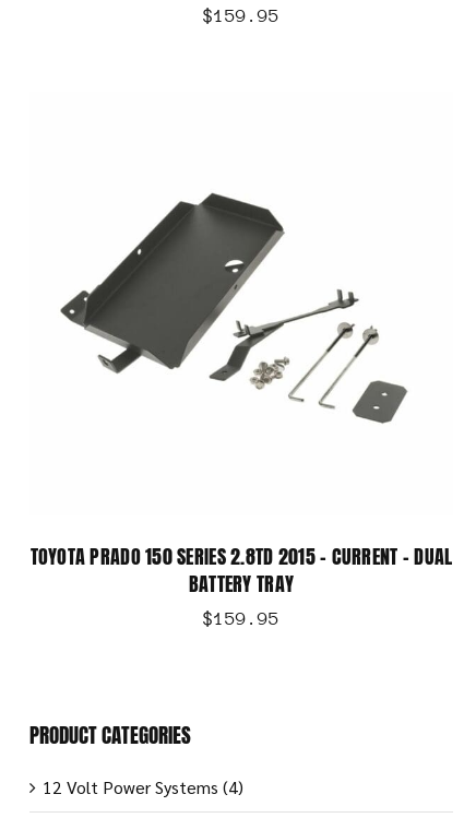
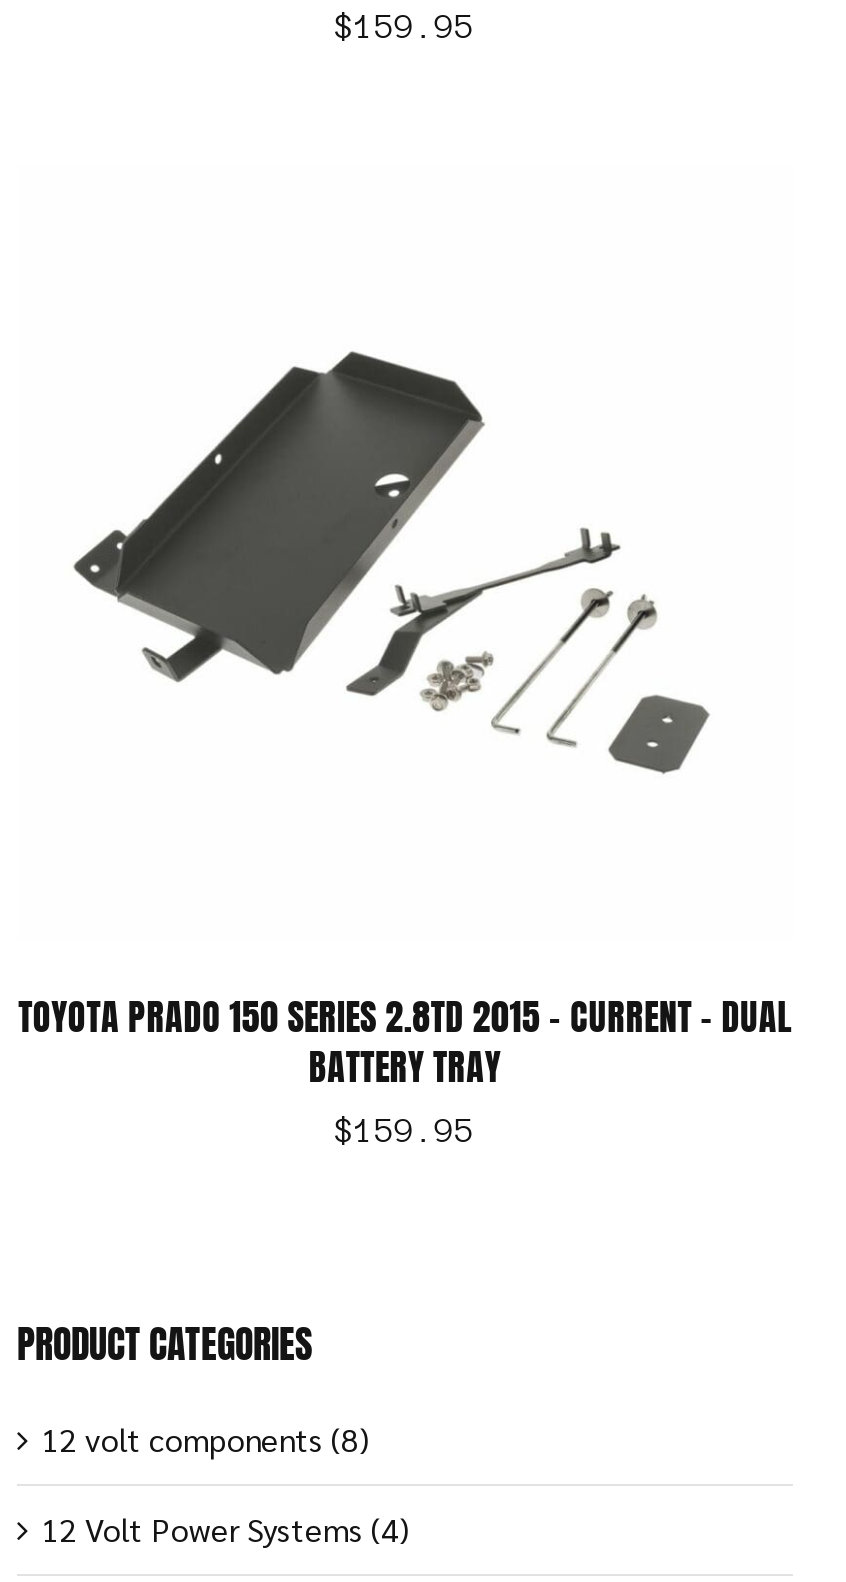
+ 12 volt components (8)
